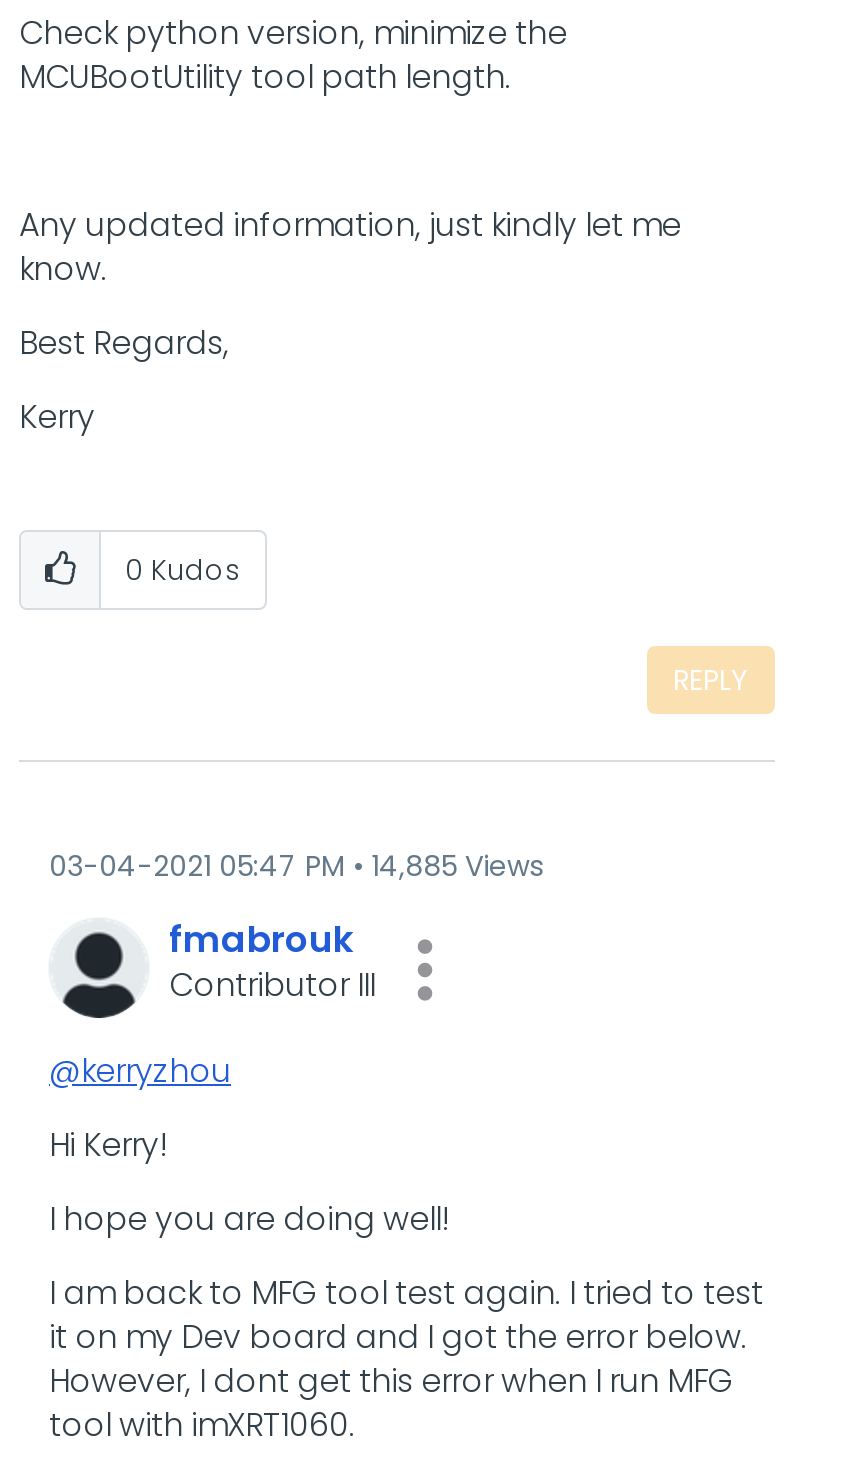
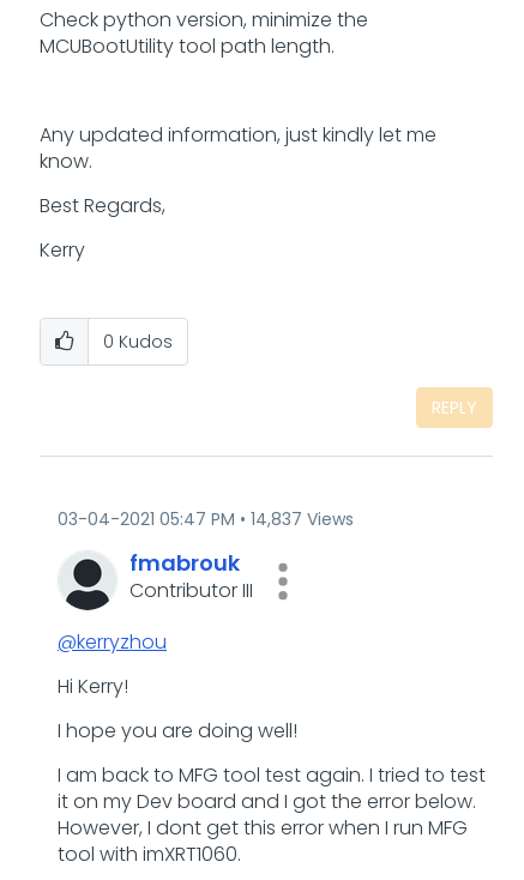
- 03-04-2021 05:47 PM 14,885 Views
+ 03-04-2021 05:47 PM 14,837 Views
